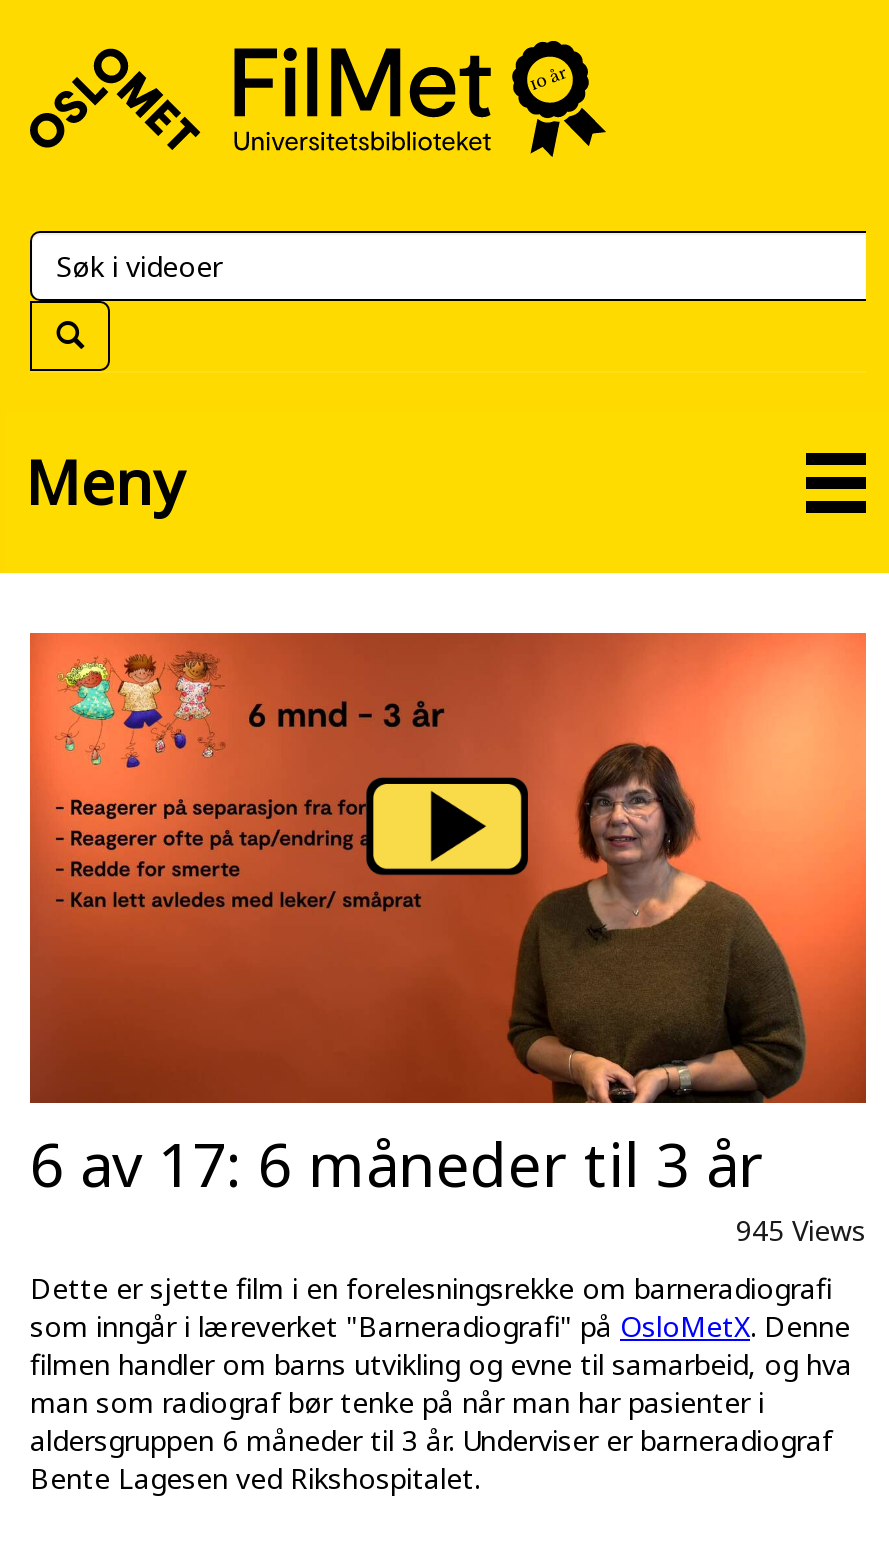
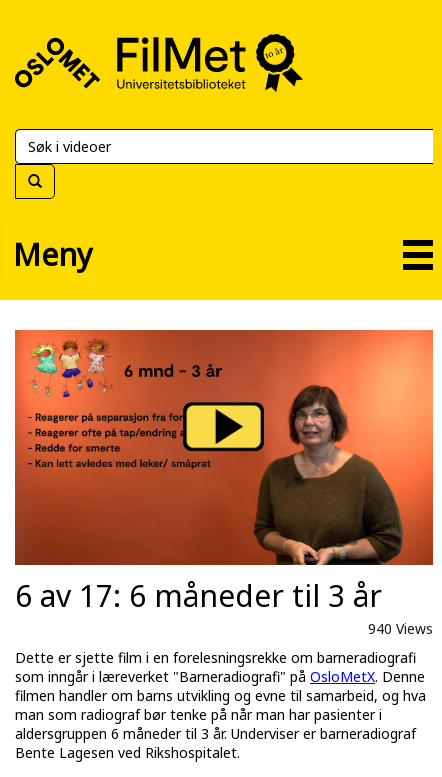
- 945 Views
+ 940 Views
